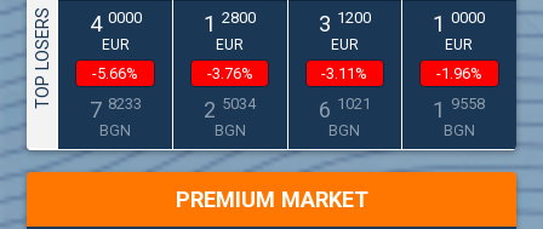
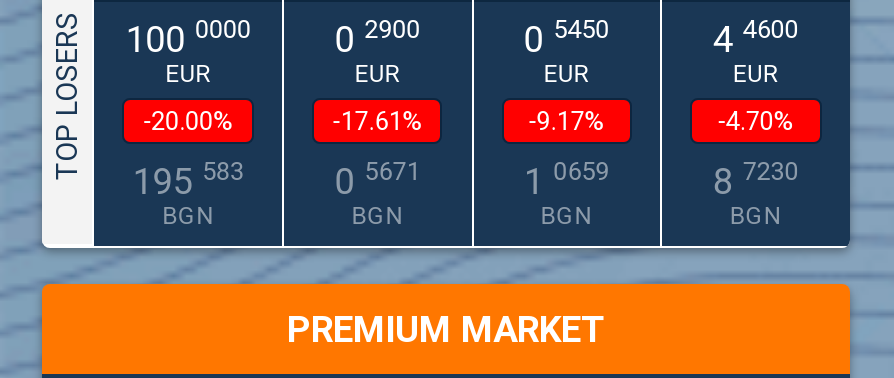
- 4 0000
+ 100 0000

- 1 2800
+ 0 2900

- 3 1200
+ 0 5450

- 1 0000
+ 4 4600

- -5.66%
- 7 8233
+ -20.00%
+ 195 583

- -3.76%
+ -17.61%

- -3.11%
+ -9.17%

- -1.96%
+ -4.70%

- 2 5034
+ 0 5671

- 6 1021
+ 1 0659

- 1 9558
+ 8 7230
